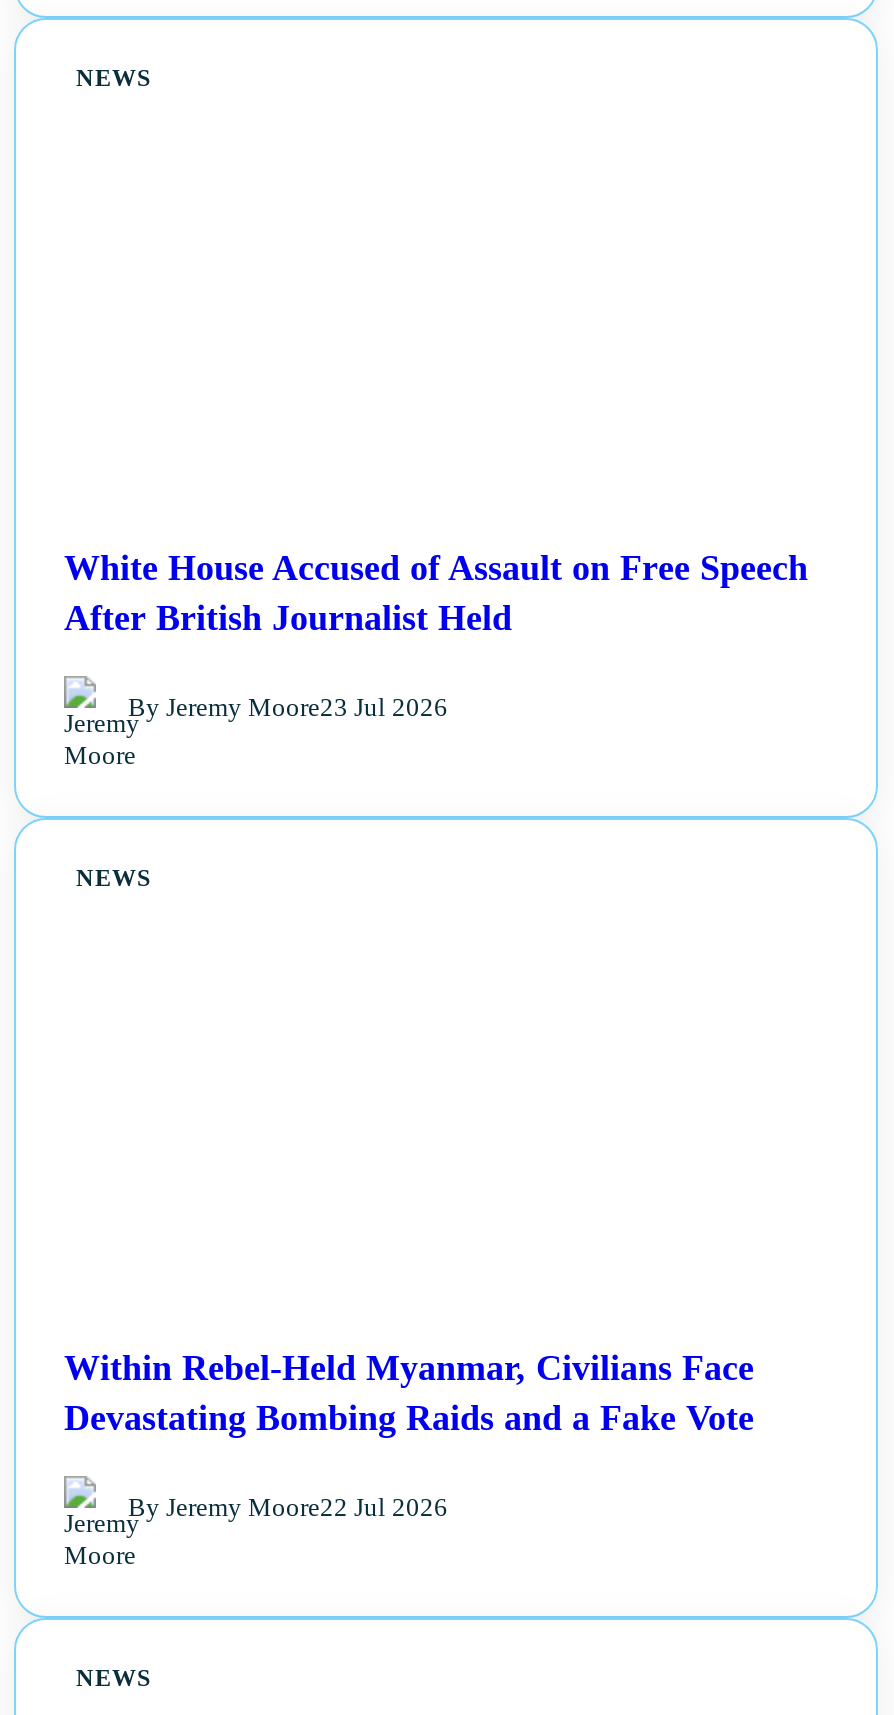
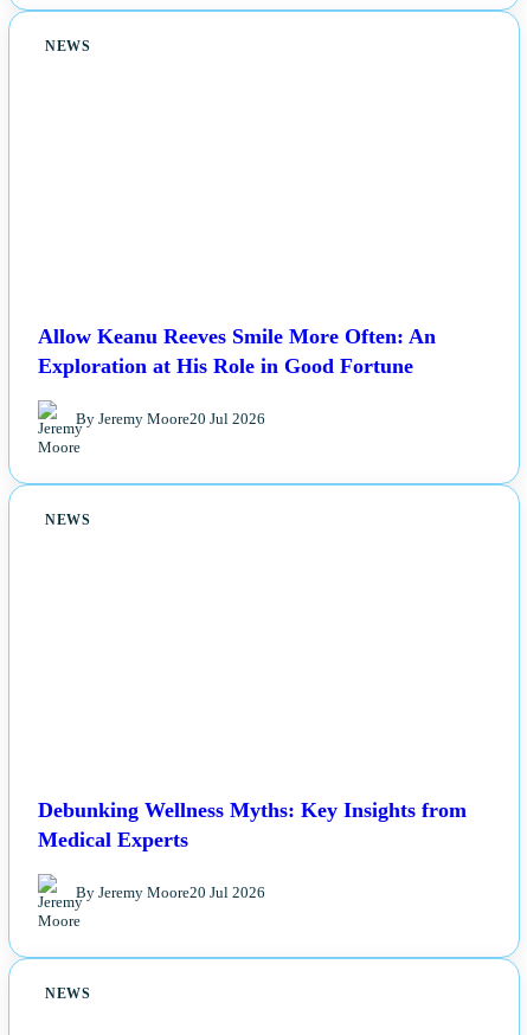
- White House Accused of Assault on Free Speech
- After British Journalist Held
+ Allow Keanu Reeves Smile More Often: An
+ Exploration at His Role in Good Fortune

- By Jeremy Moore23 Jul 2026
+ By Jeremy Moore20 Jul 2026

- Within Rebel-Held Myanmar, Civilians Face
- Devastating Bombing Raids and a Fake Vote
+ Debunking Wellness Myths: Key Insights from
+ Medical Experts

- By Jeremy Moore22 Jul 2026
+ By Jeremy Moore20 Jul 2026
